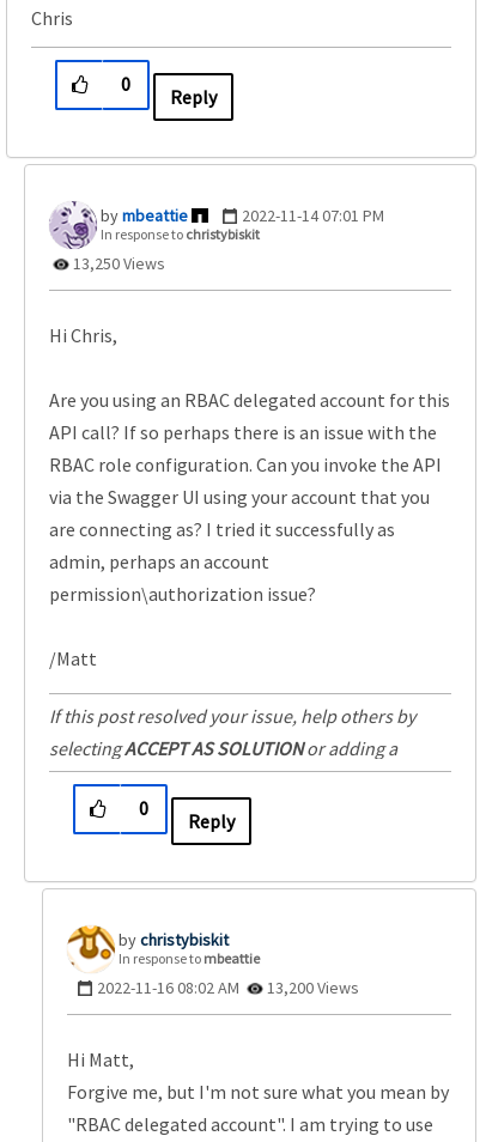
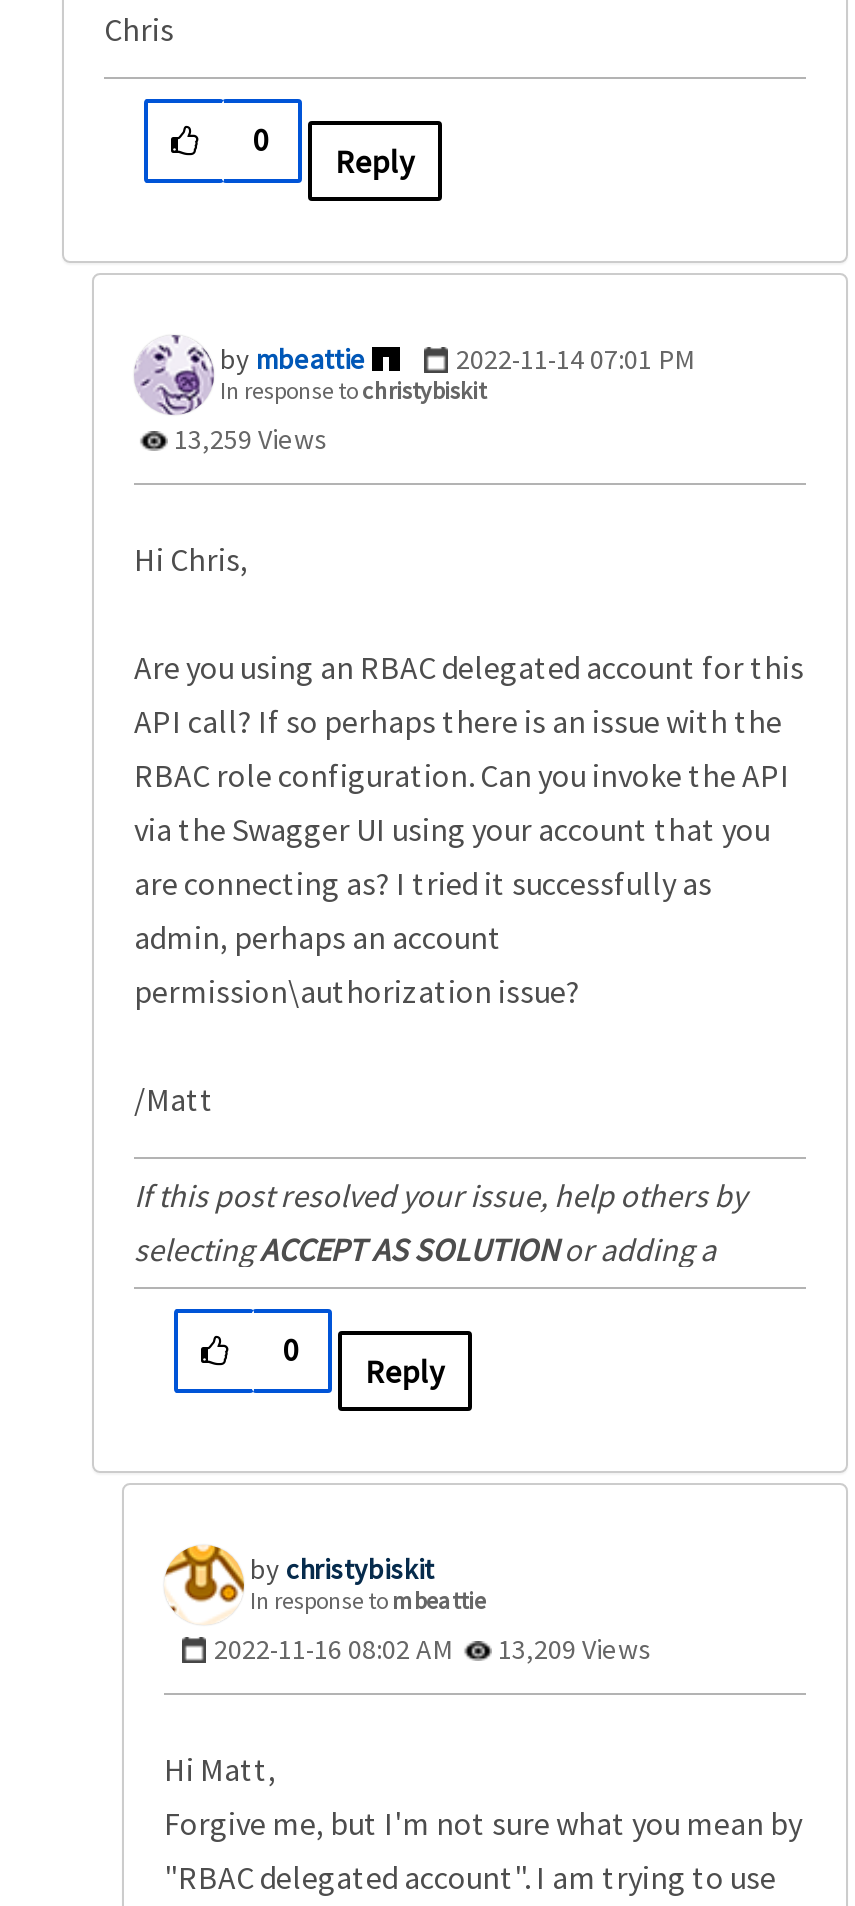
- 13,250 Views
+ 13,259 Views

- 2022-11-16 08:02 AM 13,200 Views
+ 2022-11-16 08:02 AM 13,209 Views
